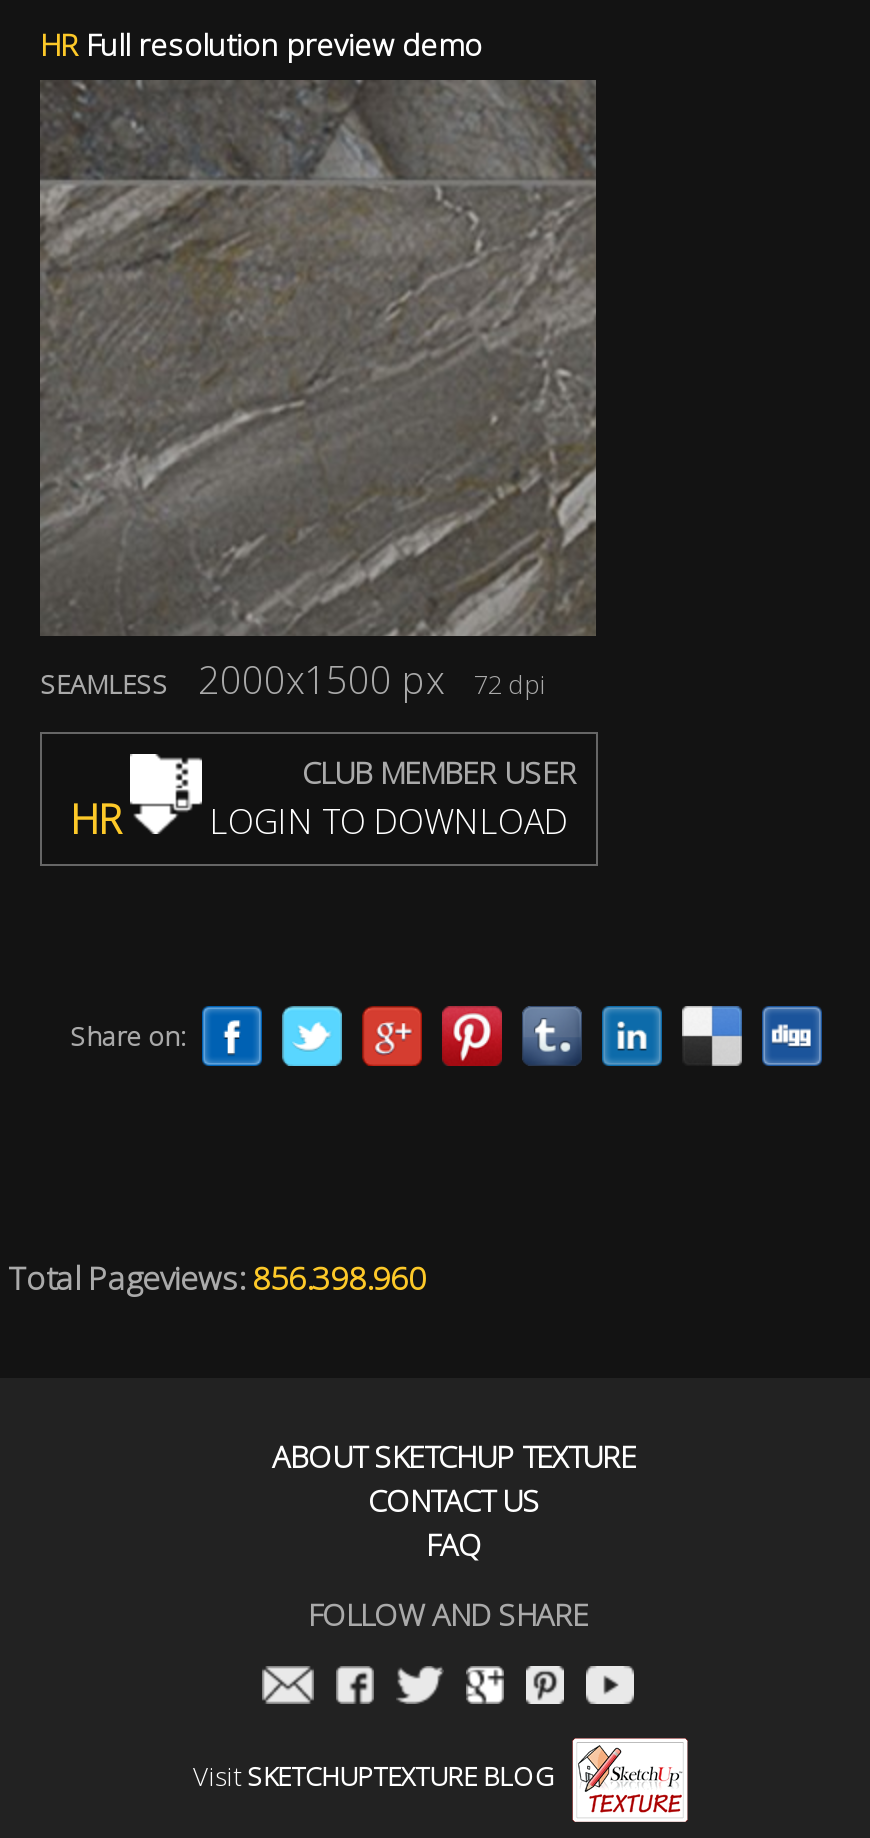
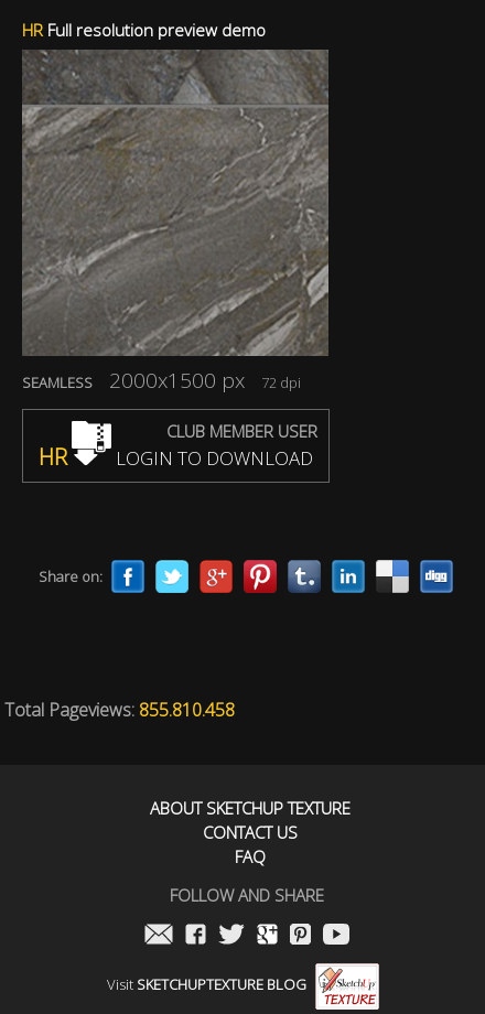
- Total Pageviews: 856.398.960
+ Total Pageviews: 855.810.458
